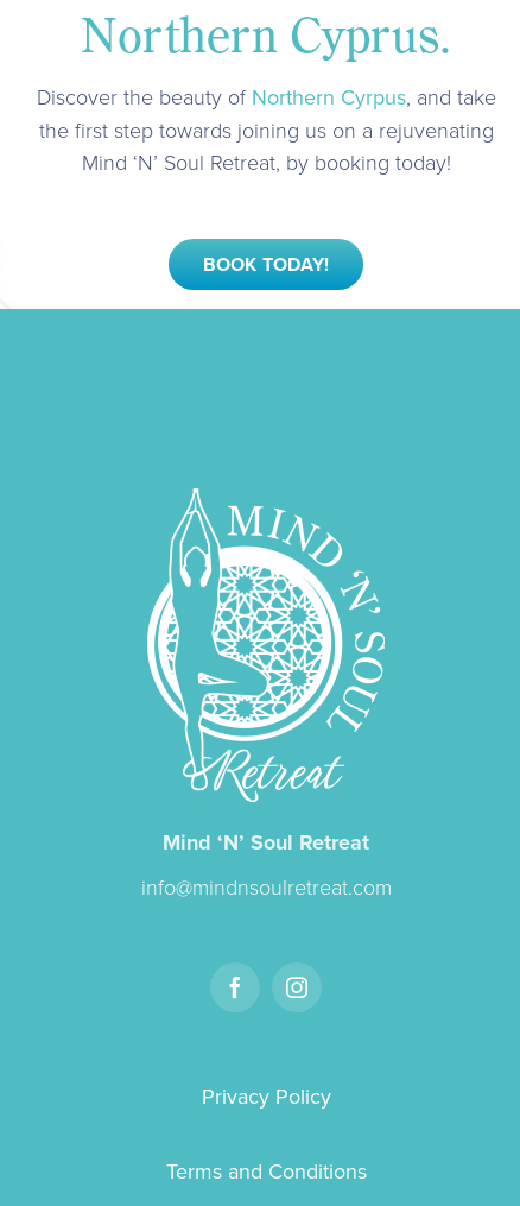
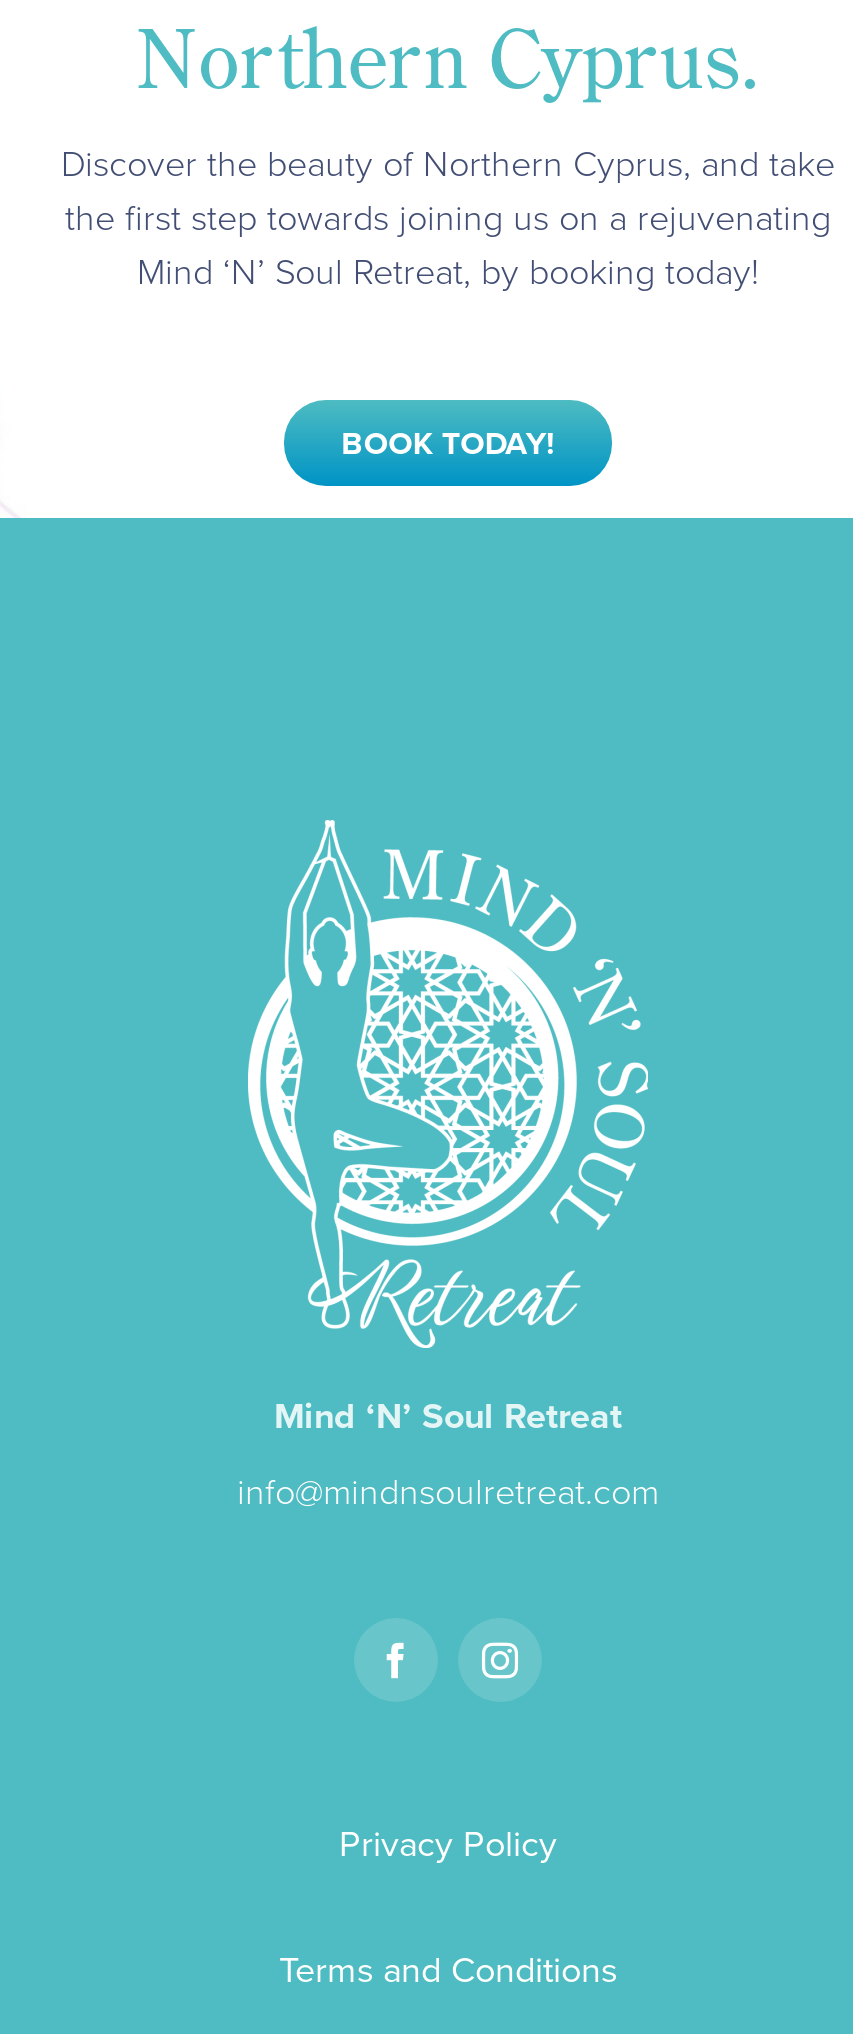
- Discover the beauty of Northern Cyrpus, and take
+ Discover the beauty of Northern Cyprus, and take
